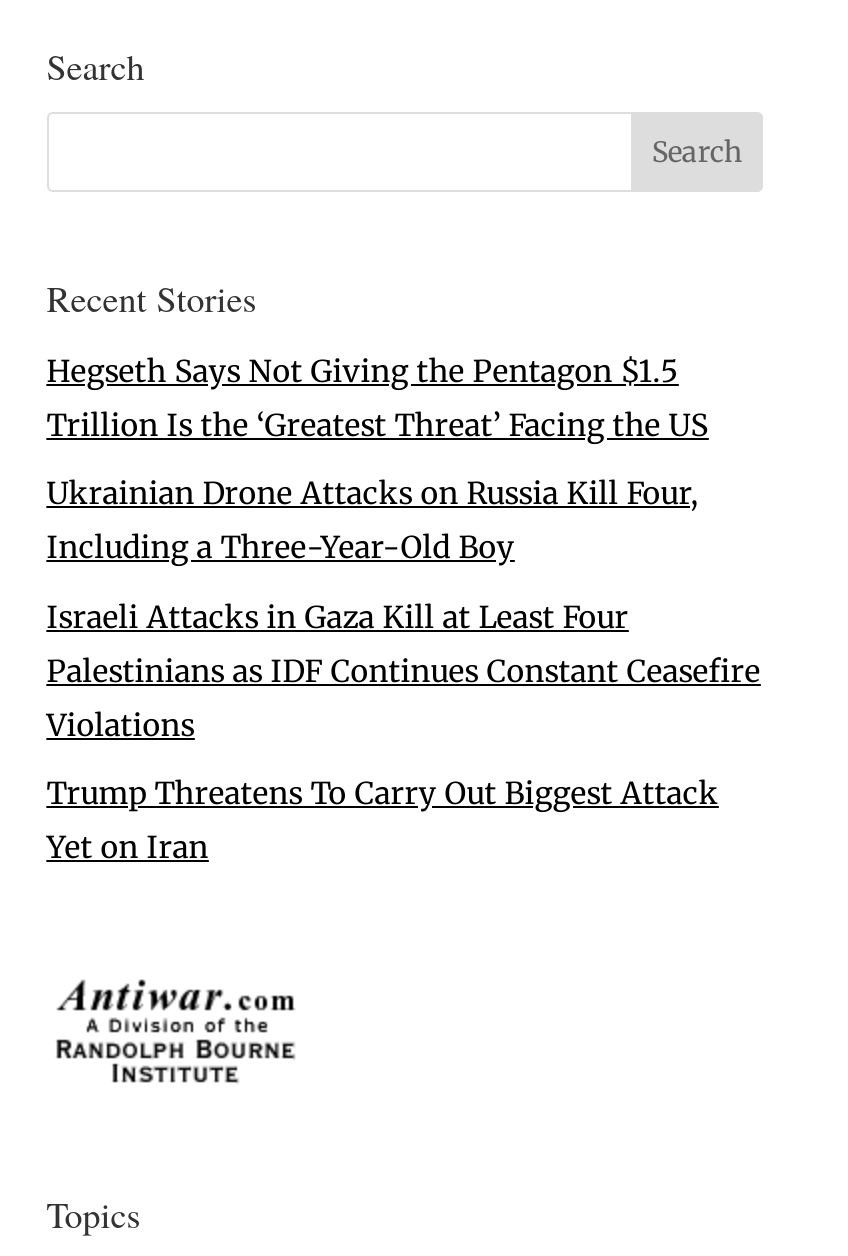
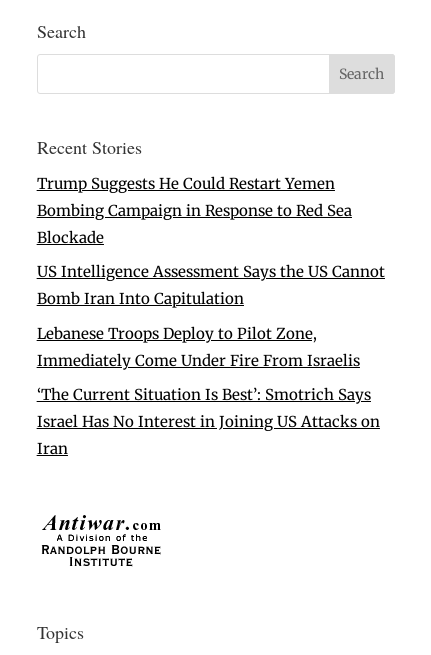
- Hegseth Says Not Giving the Pentagon $1.5
- Trillion Is the ‘Greatest Threat’ Facing the US
+ Trump Suggests He Could Restart Yemen
+ Bombing Campaign in Response to Red Sea
+ Blockade

- Ukrainian Drone Attacks on Russia Kill Four,
- Including a Three-Year-Old Boy
+ US Intelligence Assessment Says the US Cannot
+ Bomb Iran Into Capitulation

- Israeli Attacks in Gaza Kill at Least Four
- Palestinians as IDF Continues Constant Ceasefire
- Violations
+ Lebanese Troops Deploy to Pilot Zone,
+ Immediately Come Under Fire From Israelis

- Trump Threatens To Carry Out Biggest Attack
- Yet on Iran
+ ‘The Current Situation Is Best’: Smotrich Says
+ Israel Has No Interest in Joining US Attacks on
+ Iran
